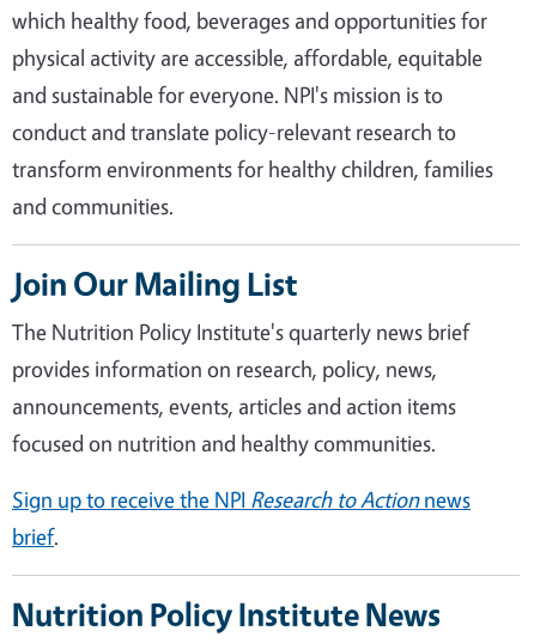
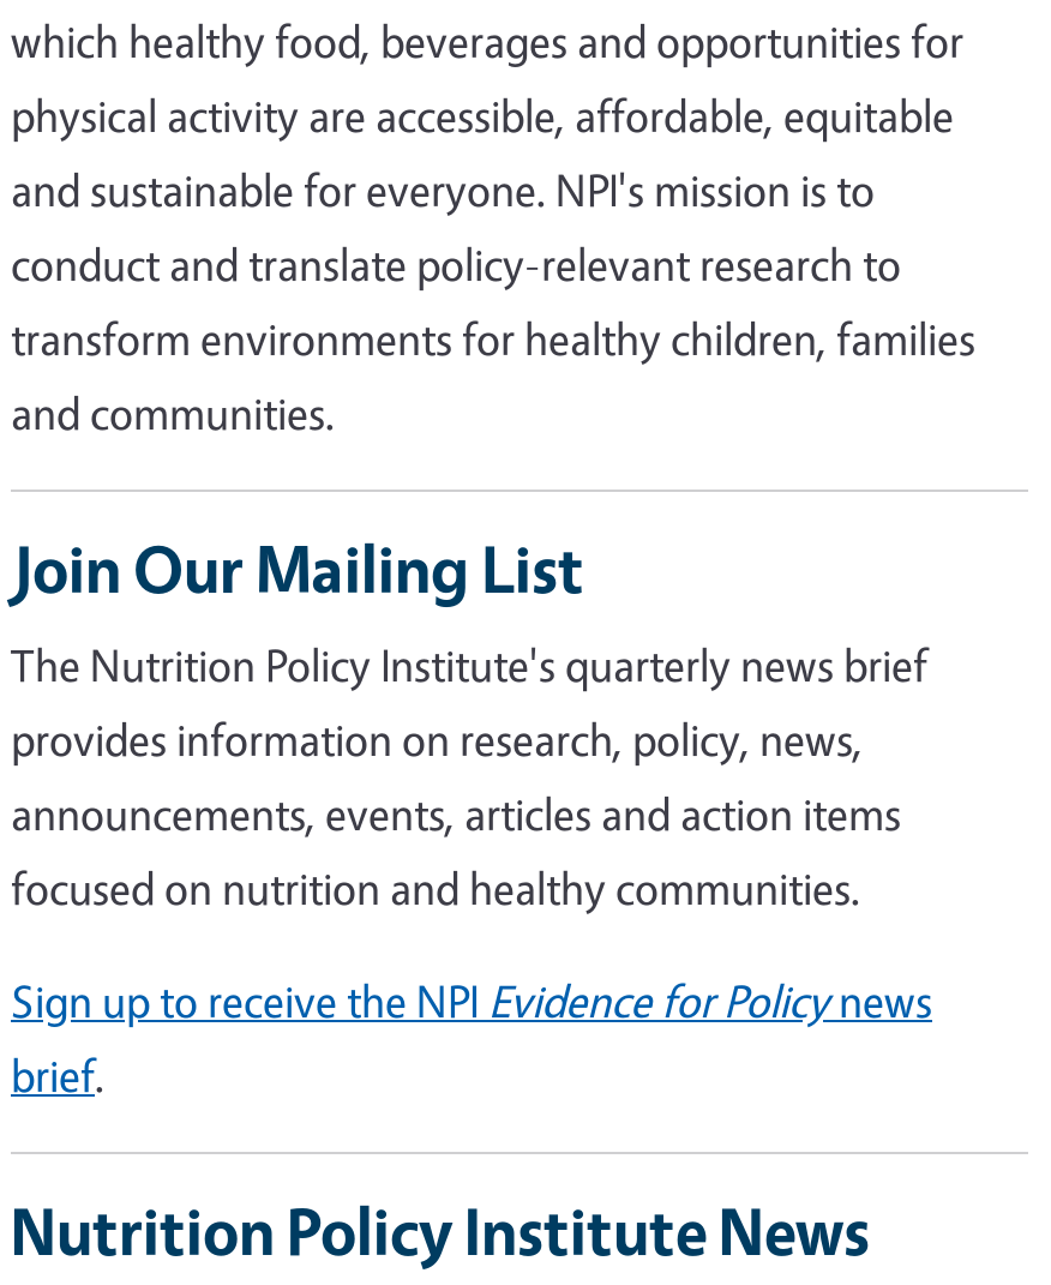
- Sign up to receive the NPI Research to Actionnews
+ Sign up to receive the NPI Evidence for Policynews
